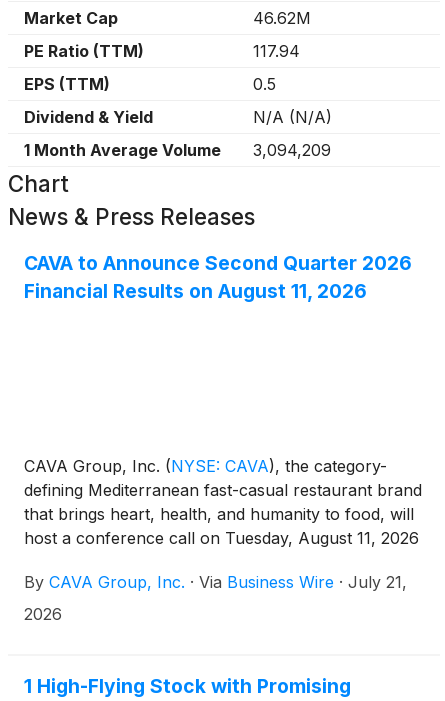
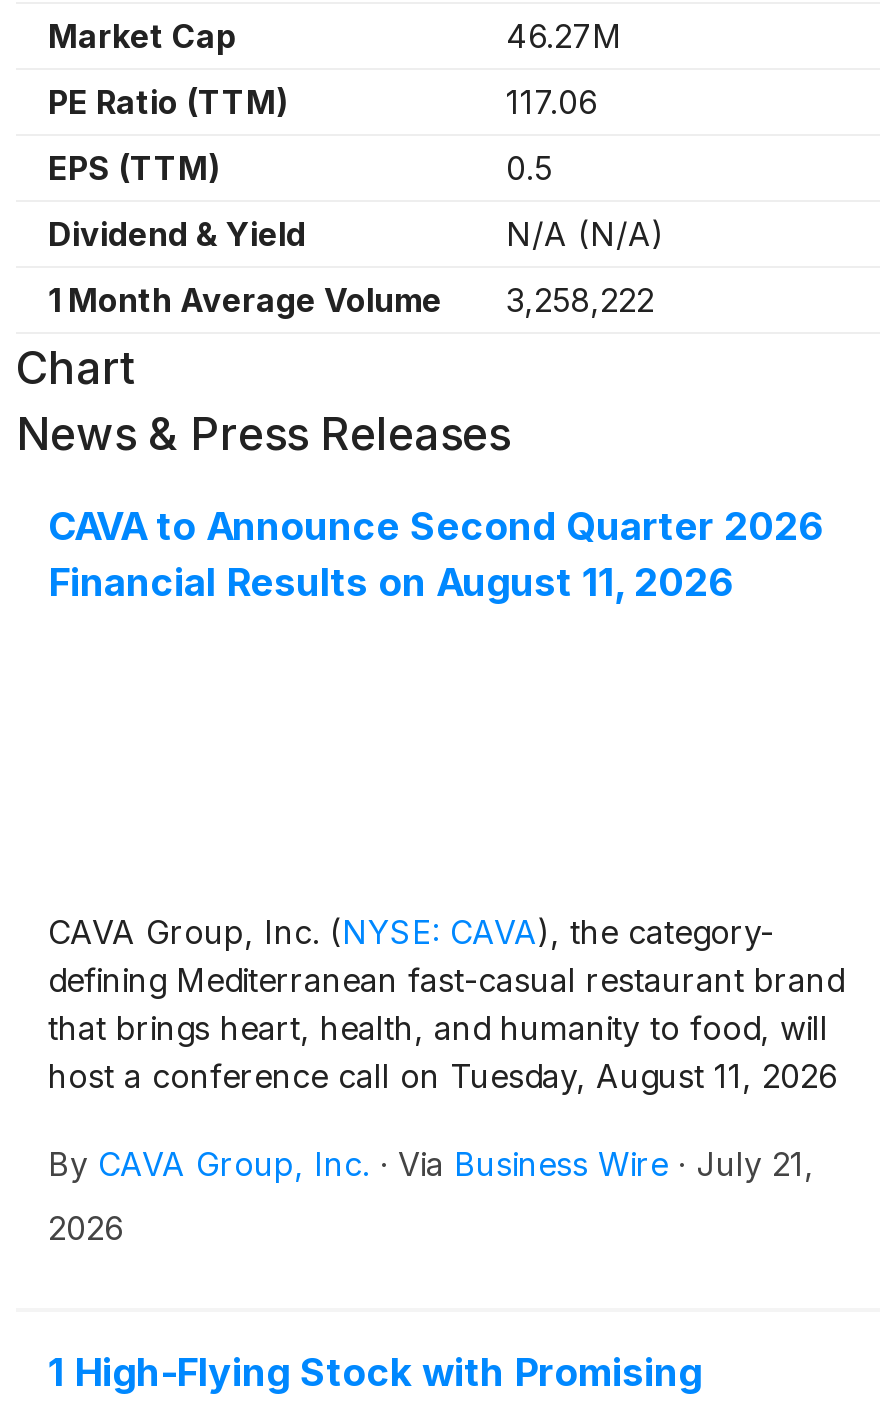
- 46.62M
+ 46.27M

- 117.94
+ 117.06

- 1 Month Average Volume 3,094,209
+ 1 Month Average Volume 3,258,222
